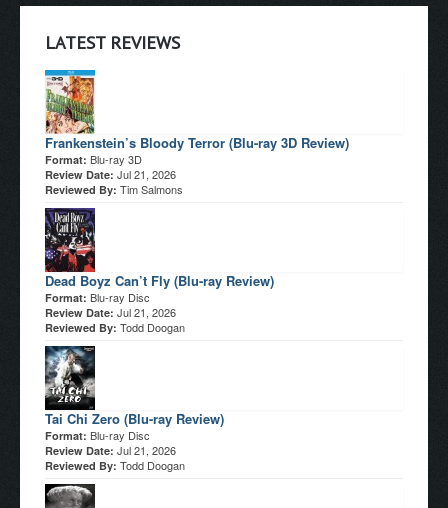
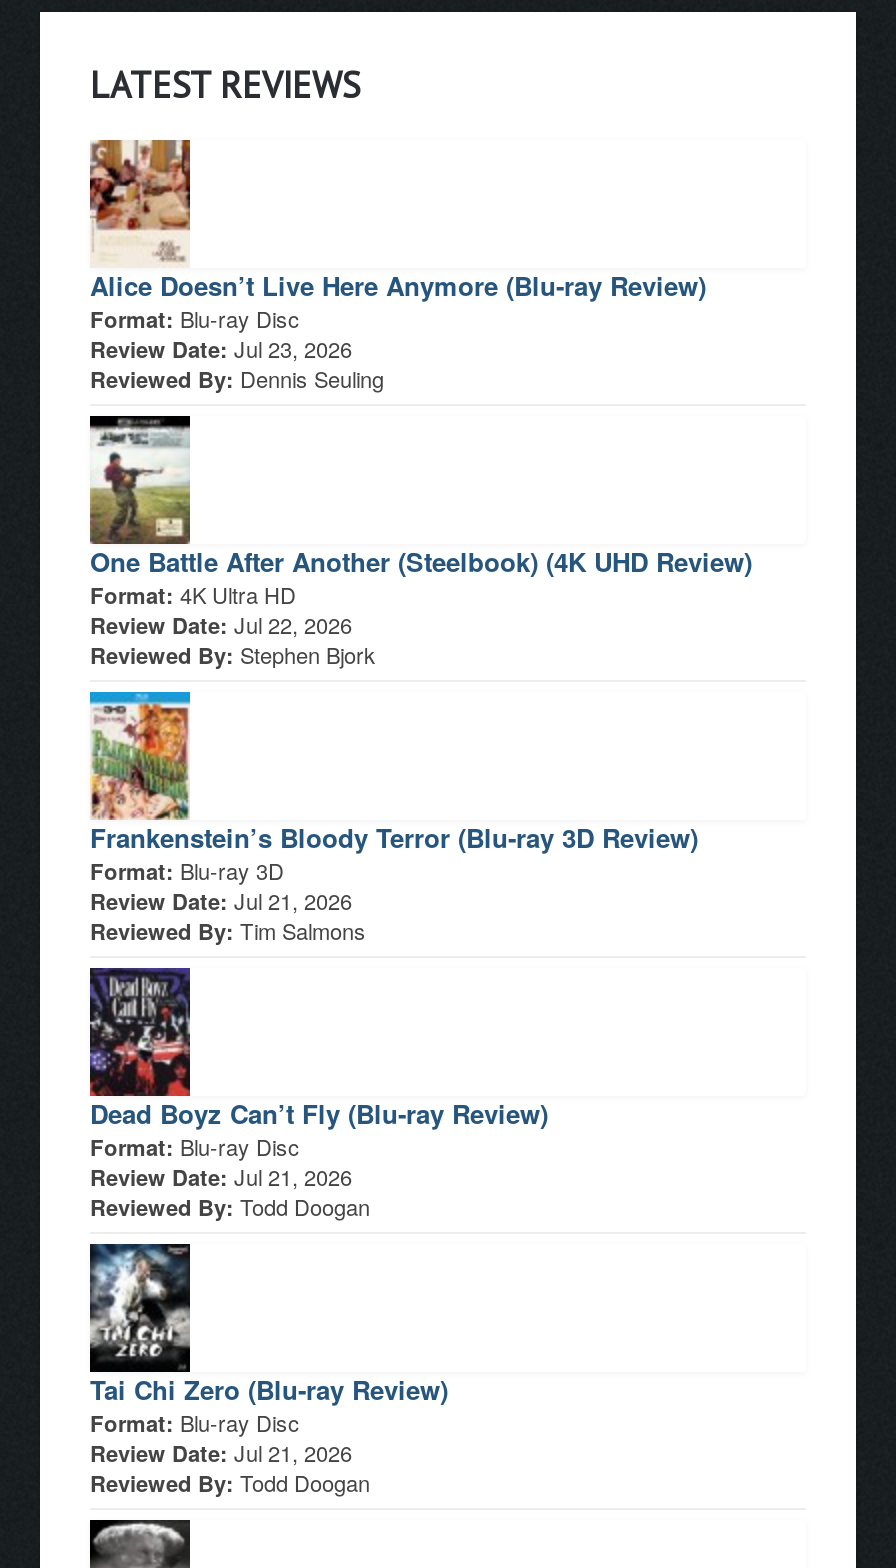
+ [image]
+ Alice Doesn’t Live Here Anymore (Blu-ray Review)
+ Format: Blu-ray Disc
+ Review Date: Jul 23, 2026
+ Reviewed By: Dennis Seuling

+ [image]
+ One Battle After Another (Steelbook) (4K UHD Review)
+ Format: 4K Ultra HD
+ Review Date: Jul 22, 2026
+ Reviewed By: Stephen Bjork
